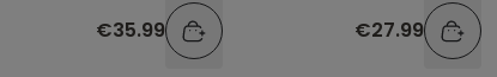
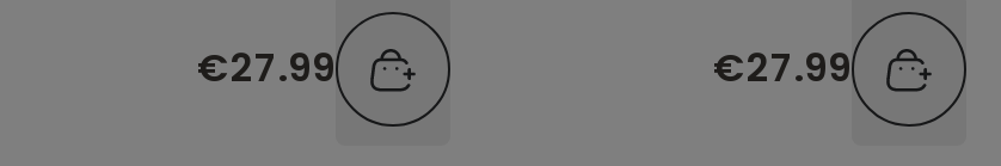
- €35.99
+ €27.99
